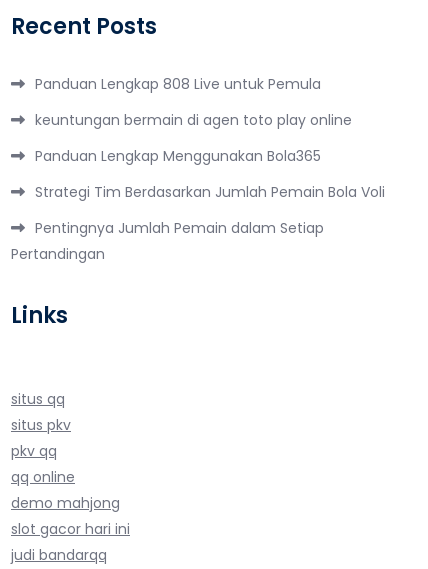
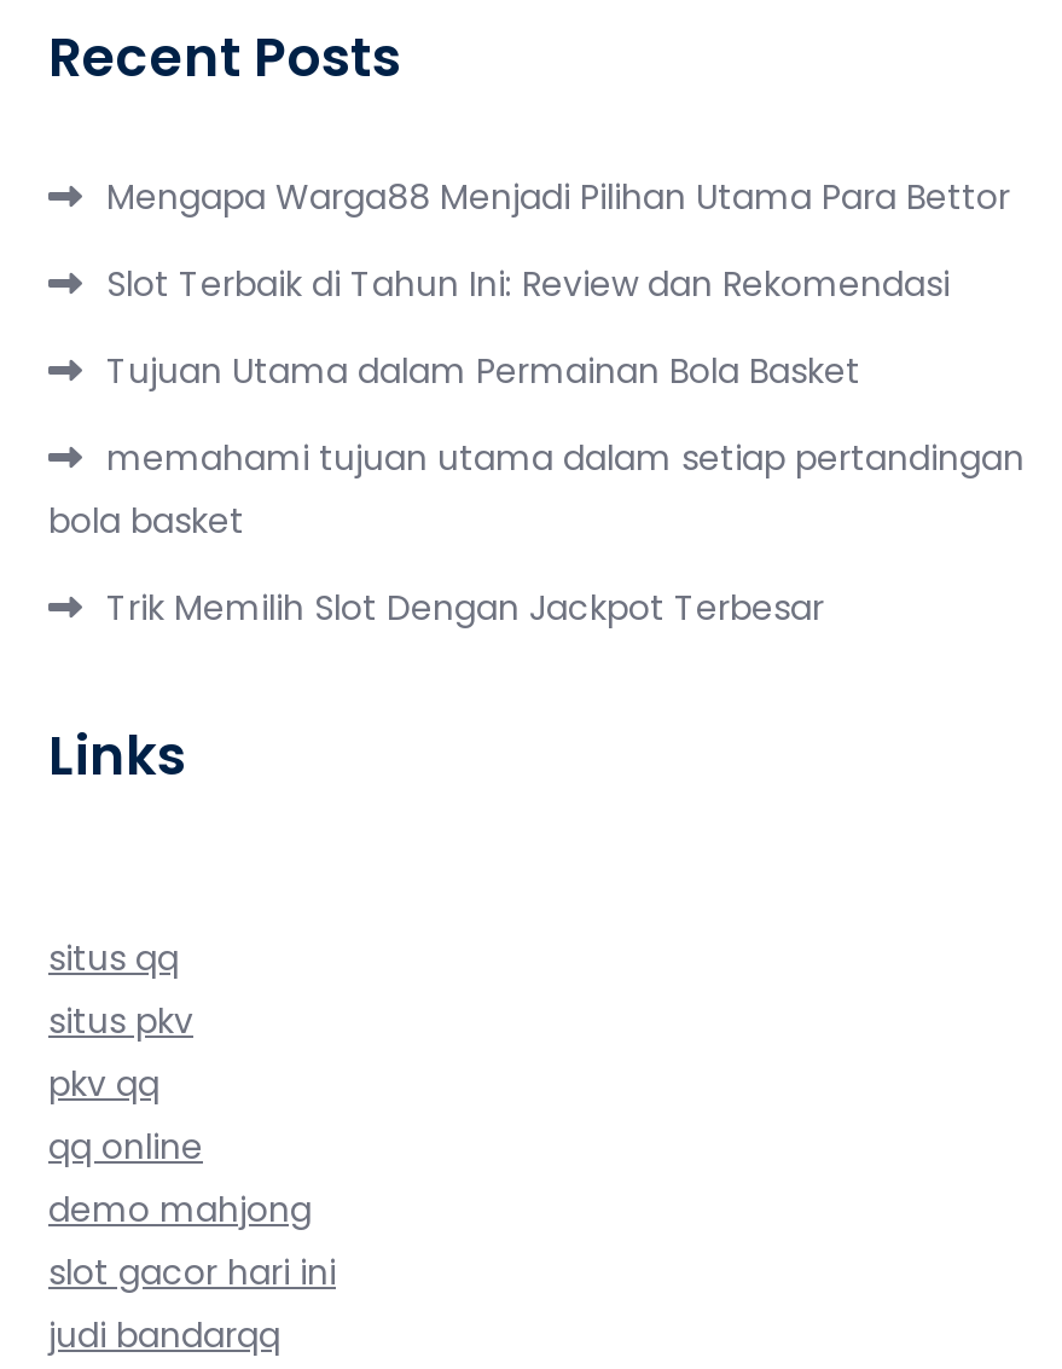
- Panduan Lengkap 808 Live untuk Pemula
+ Mengapa Warga88 Menjadi Pilihan Utama Para Bettor

- keuntungan bermain di agen toto play online
+ Slot Terbaik di Tahun Ini: Review dan Rekomendasi

- Panduan Lengkap Menggunakan Bola365
+ Tujuan Utama dalam Permainan Bola Basket

- Strategi Tim Berdasarkan Jumlah Pemain Bola Voli
+ memahami tujuan utama dalam setiap pertandingan
+ bola basket

- Pentingnya Jumlah Pemain dalam Setiap
- Pertandingan
+ Trik Memilih Slot Dengan Jackpot Terbesar
